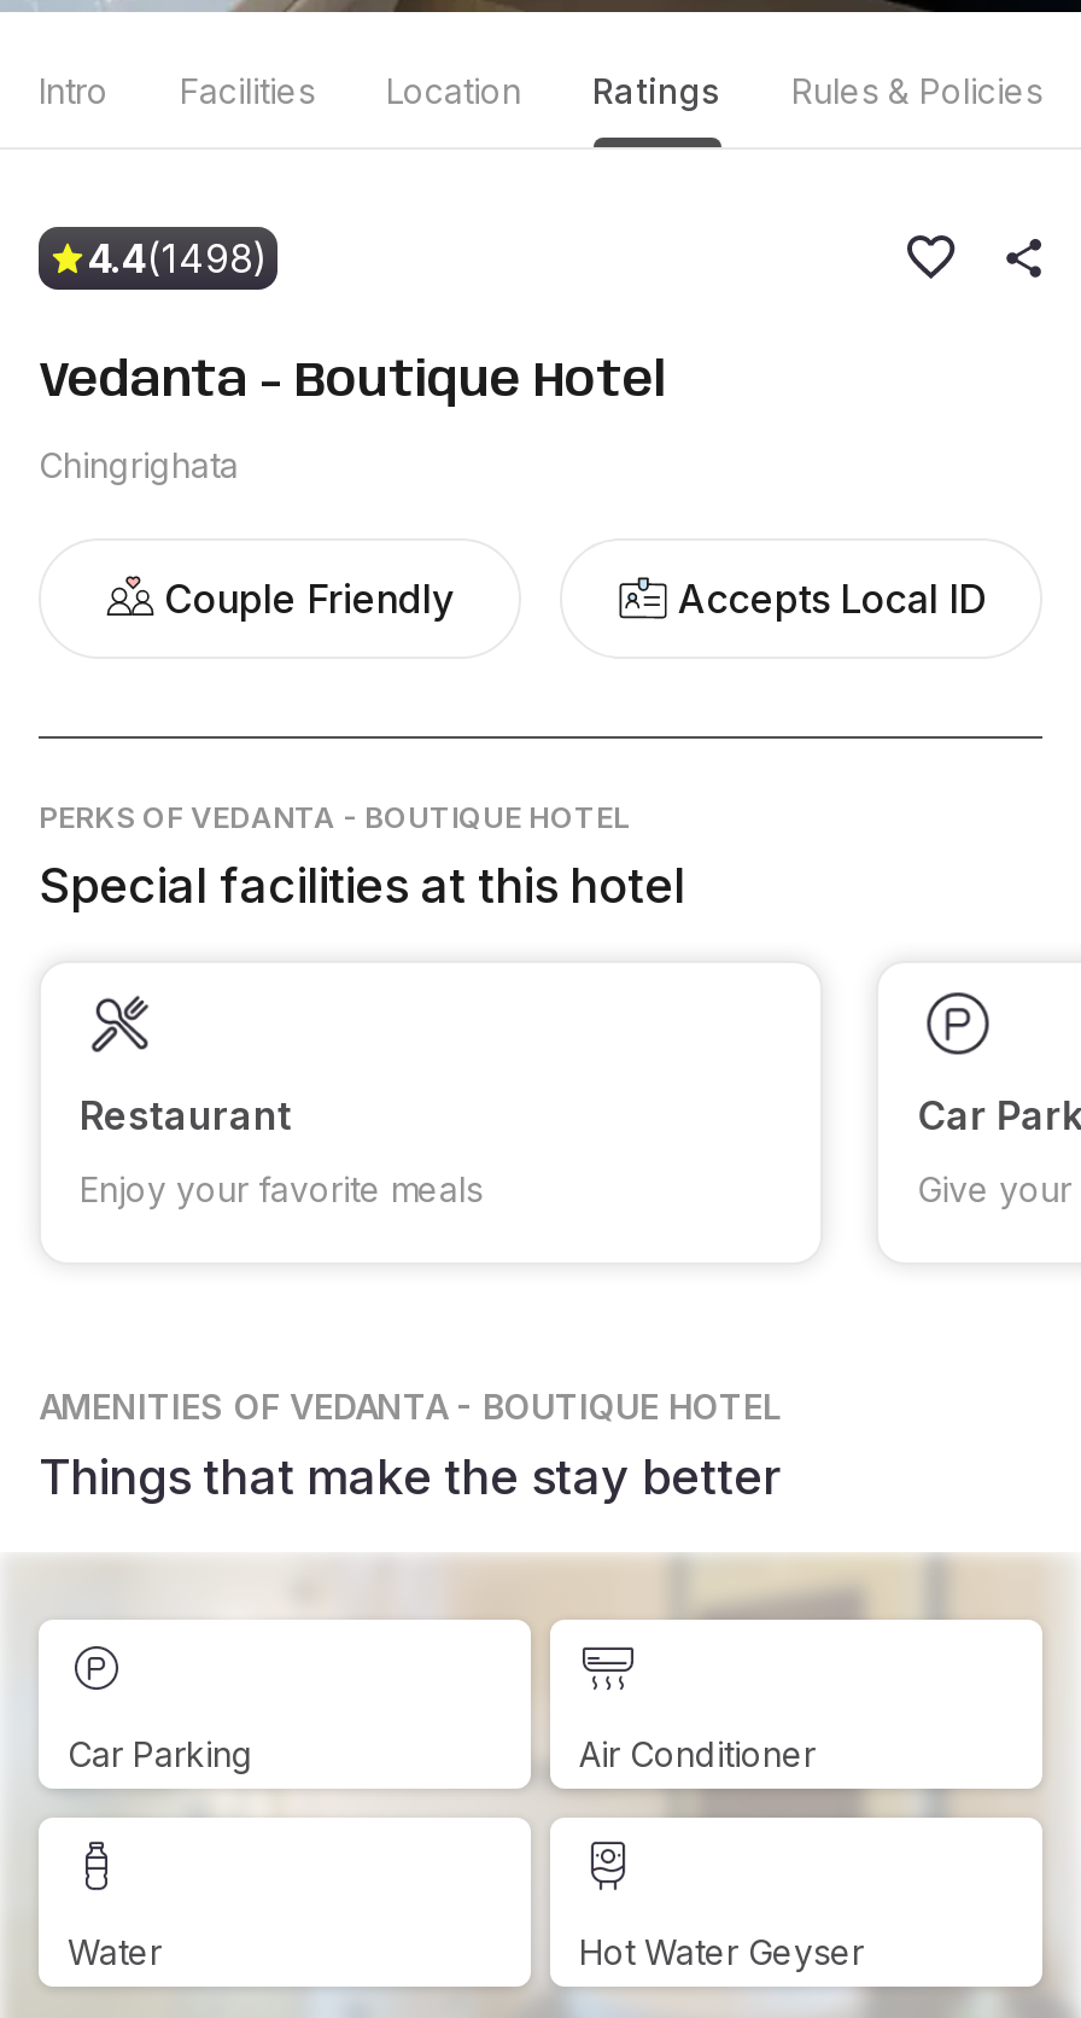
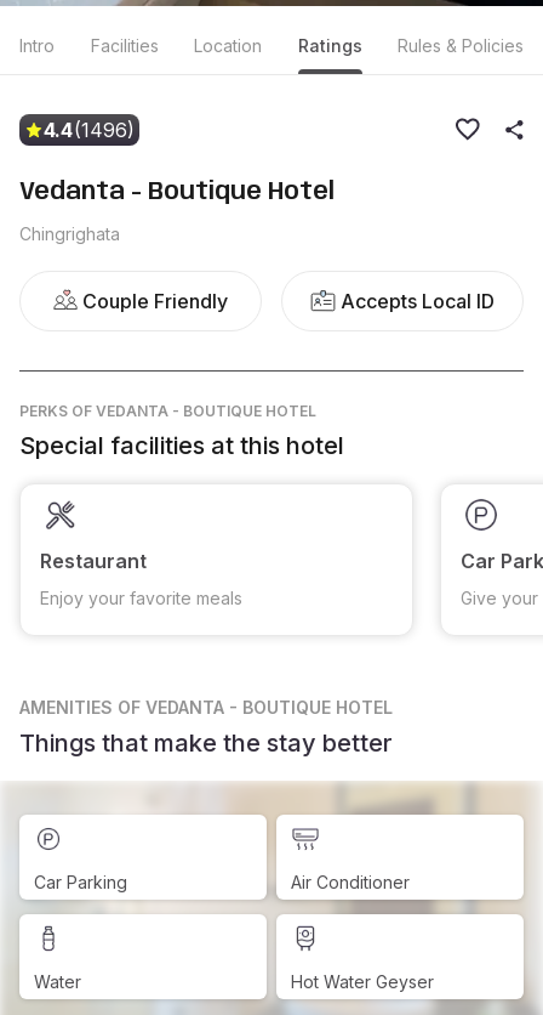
- 4.4(1498)
+ 4.4(1496)
